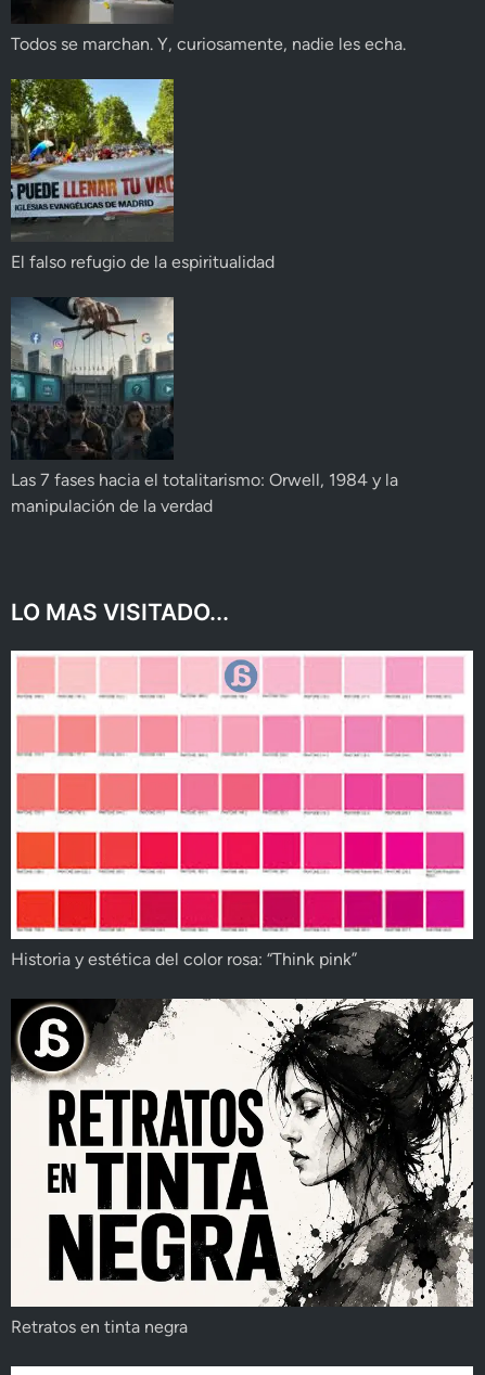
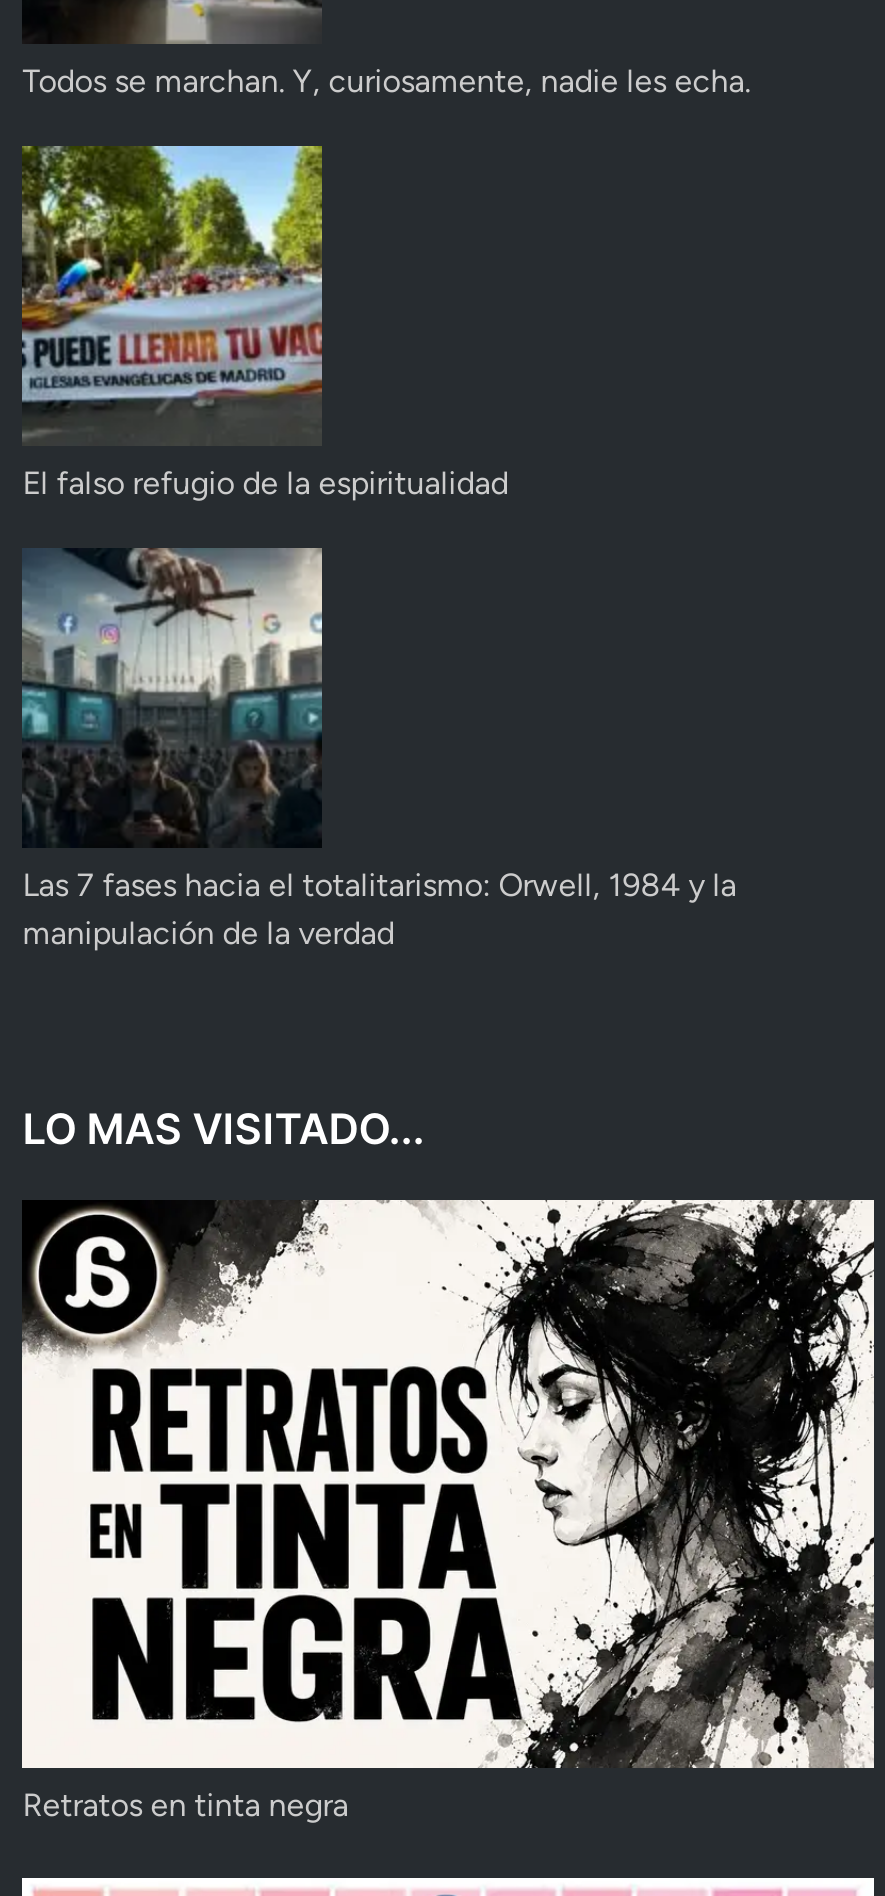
- [image]
- Historia y estética del color rosa: “Think pink”
